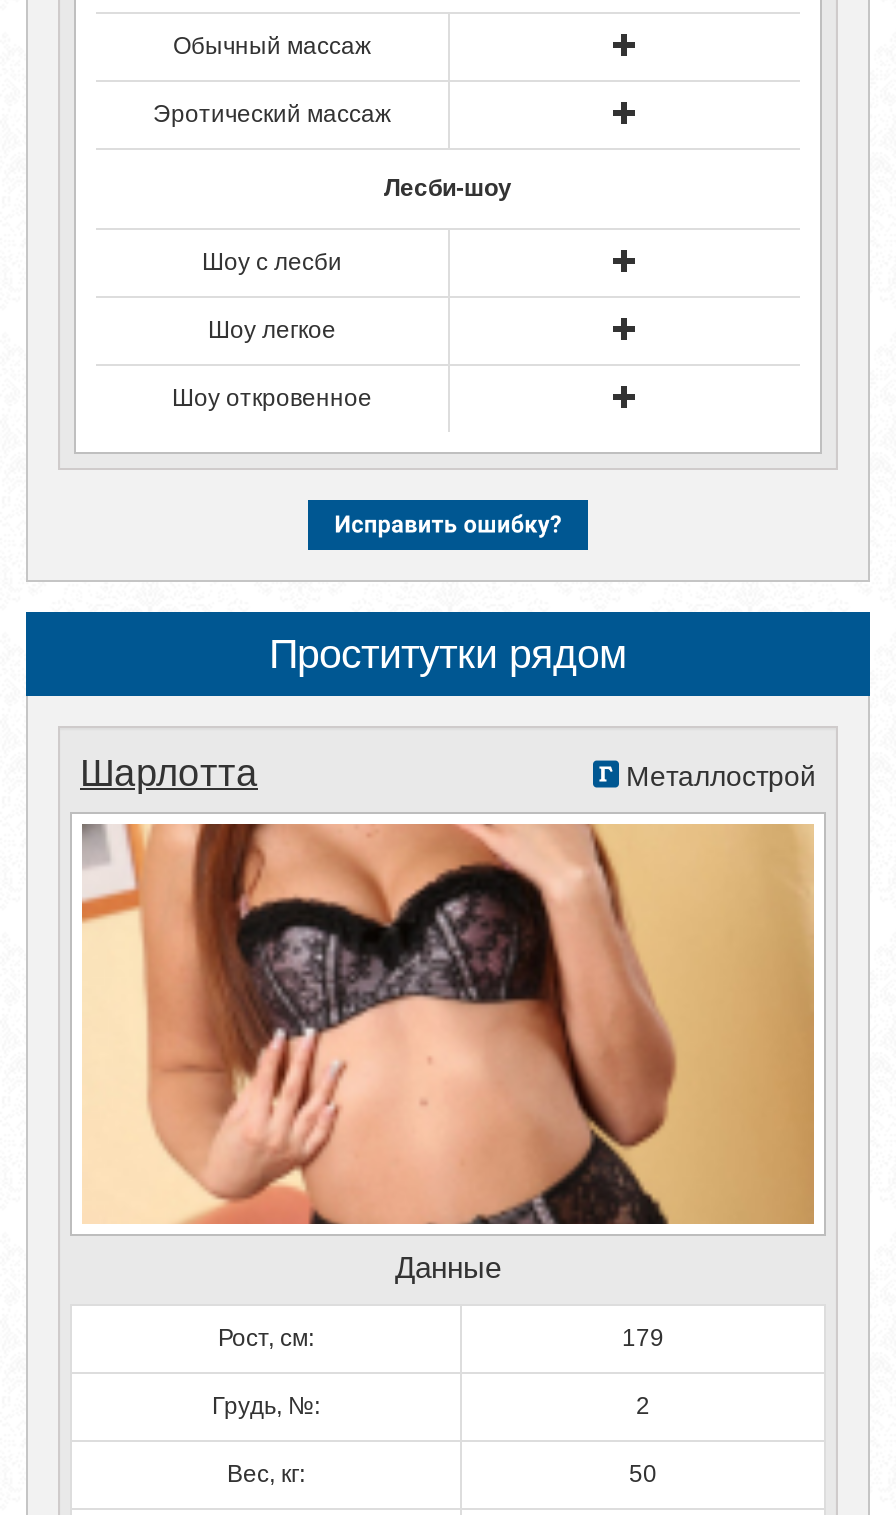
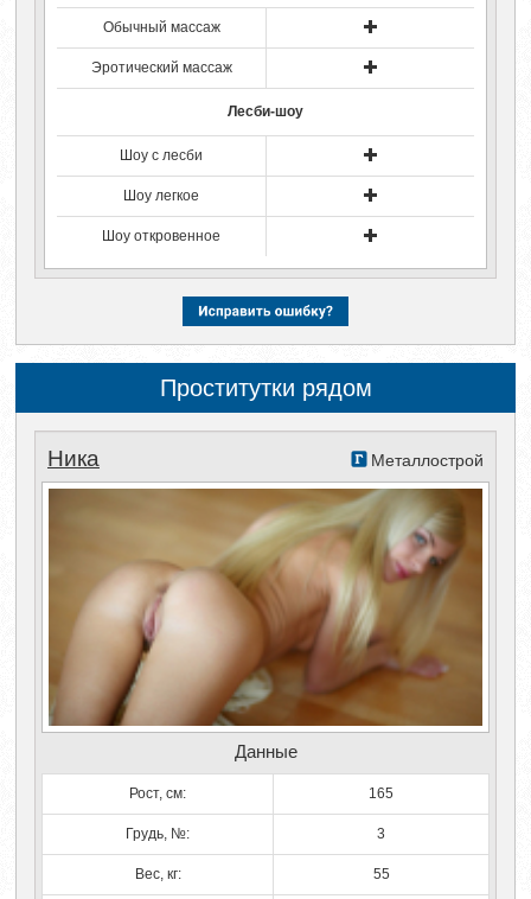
- Шарлотта
+ Ника

- [image]
+ [image]

- 179
+ 165

- 2
+ 3

- 50
+ 55
